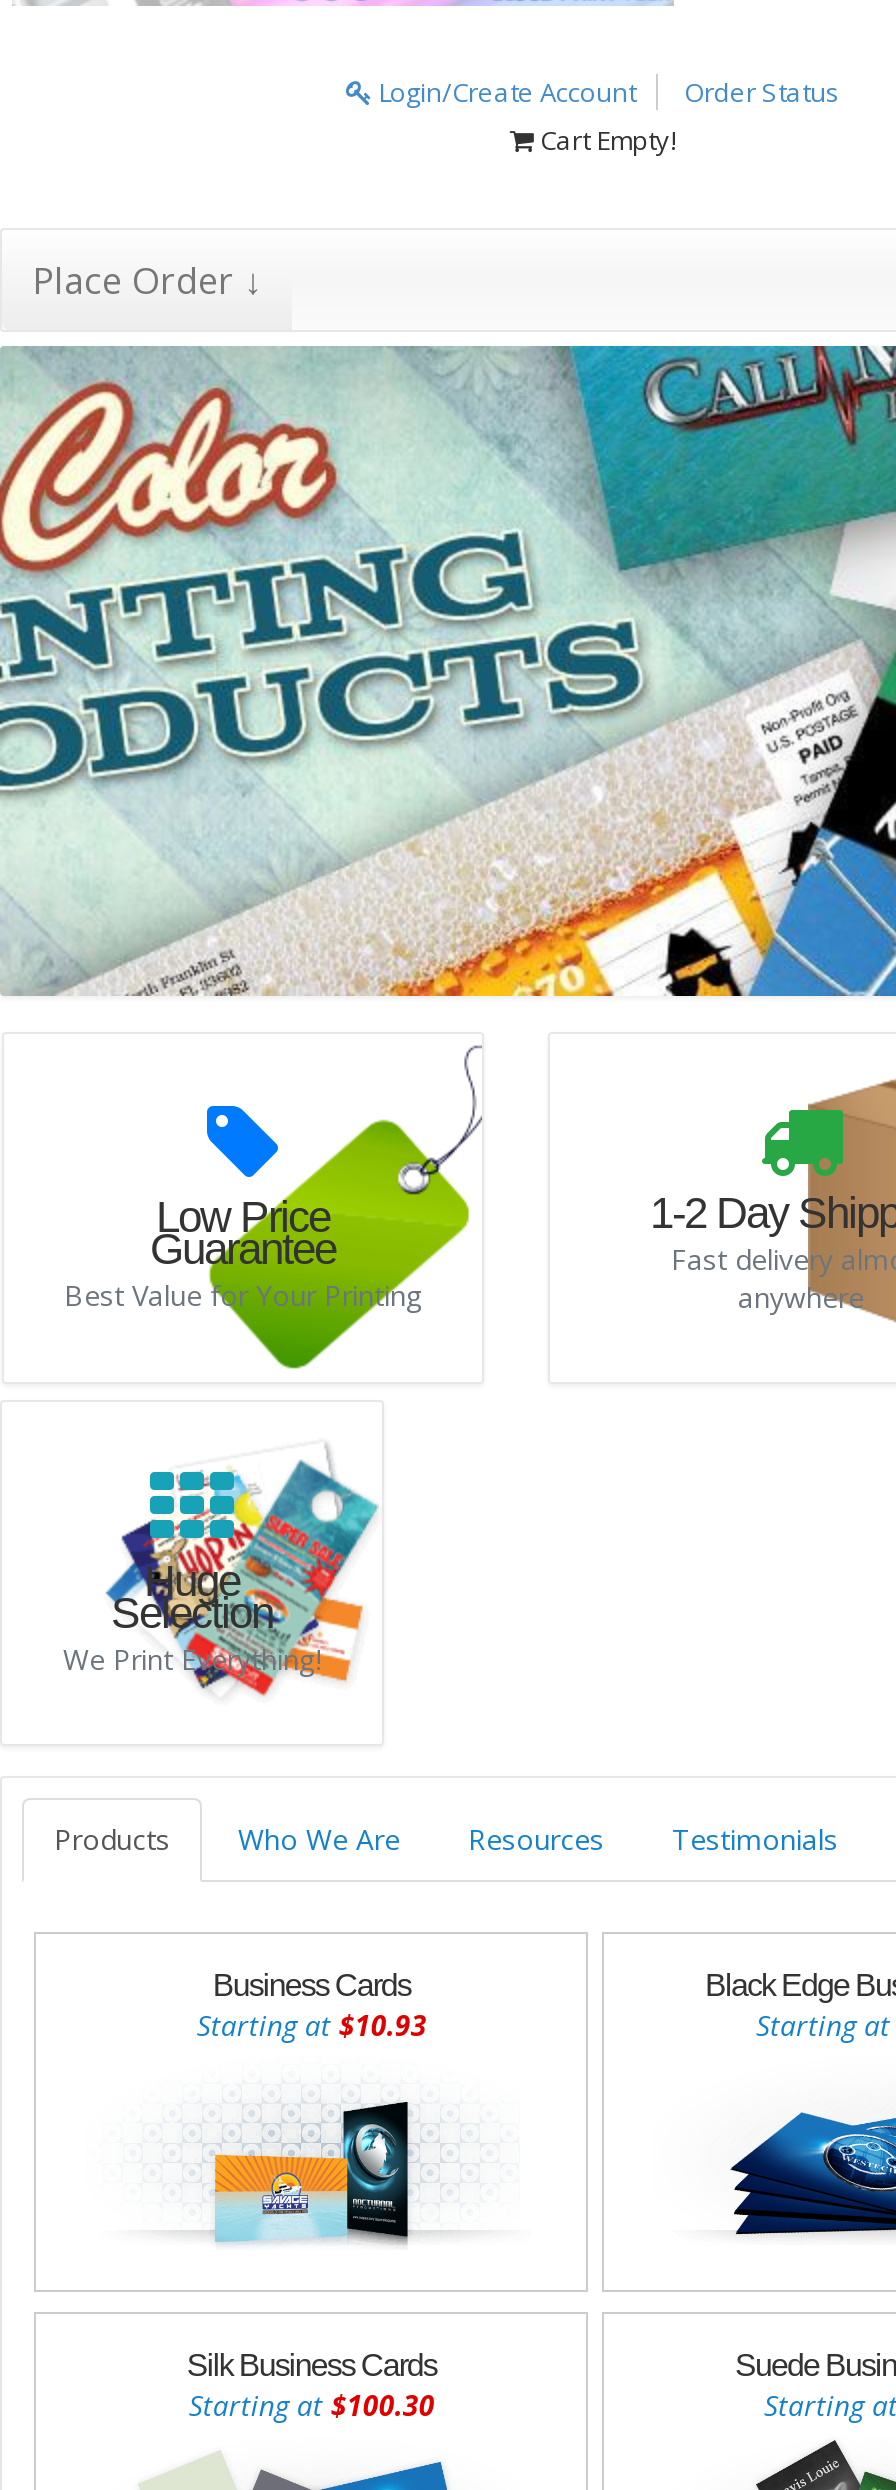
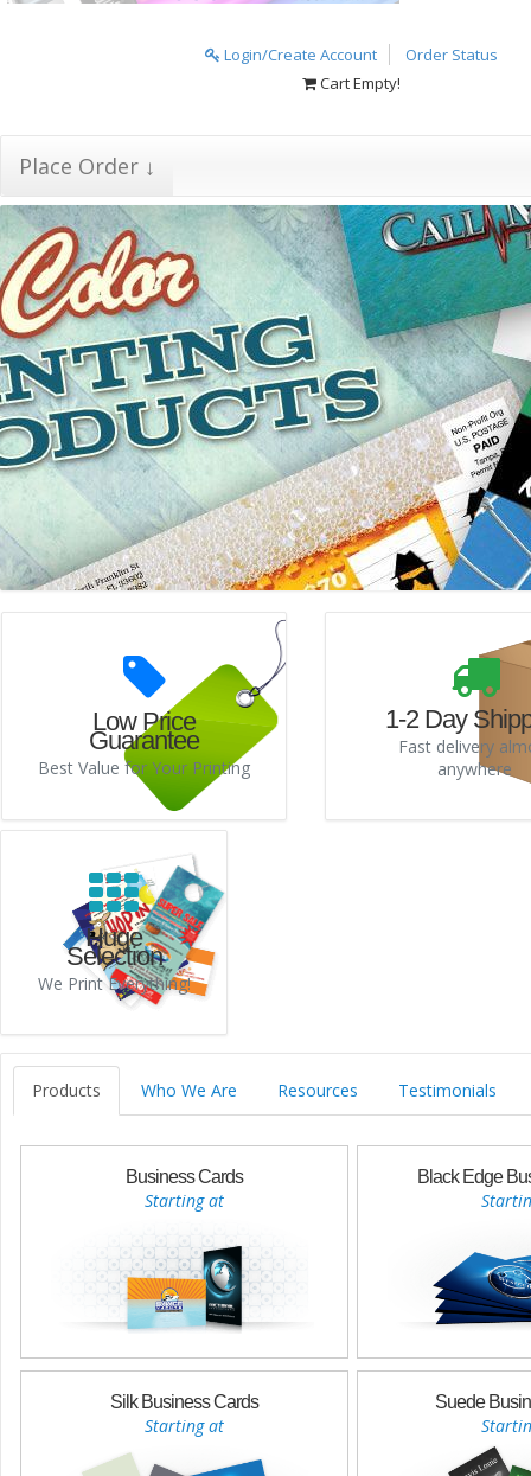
- Starting at $10.93
+ Starting at

- Starting at $100.30
+ Starting at
